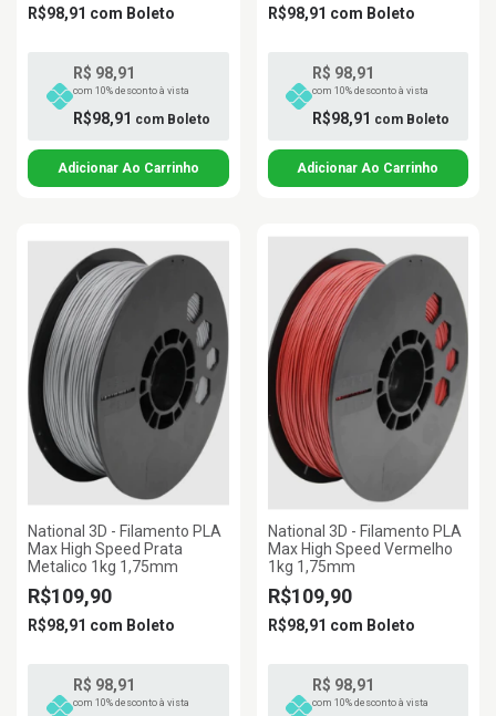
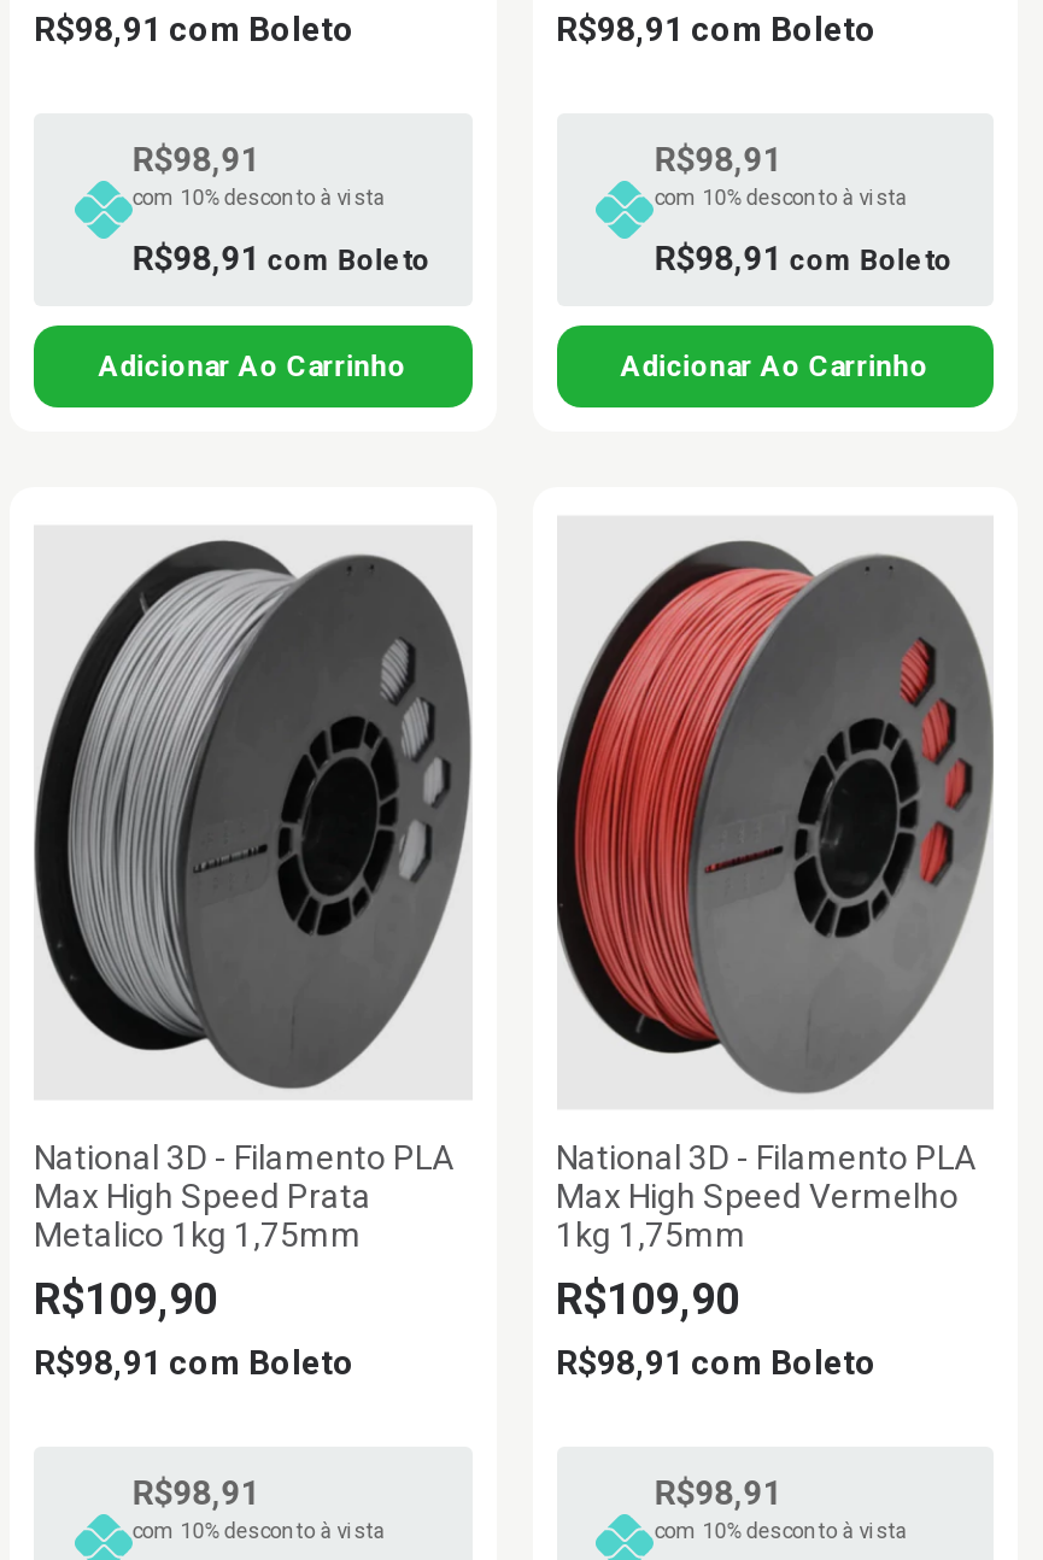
- R$ 98,91
+ R$98,91

- R$ 98,91
+ R$98,91

- R$ 98,91
+ R$98,91

- R$ 98,91
+ R$98,91
